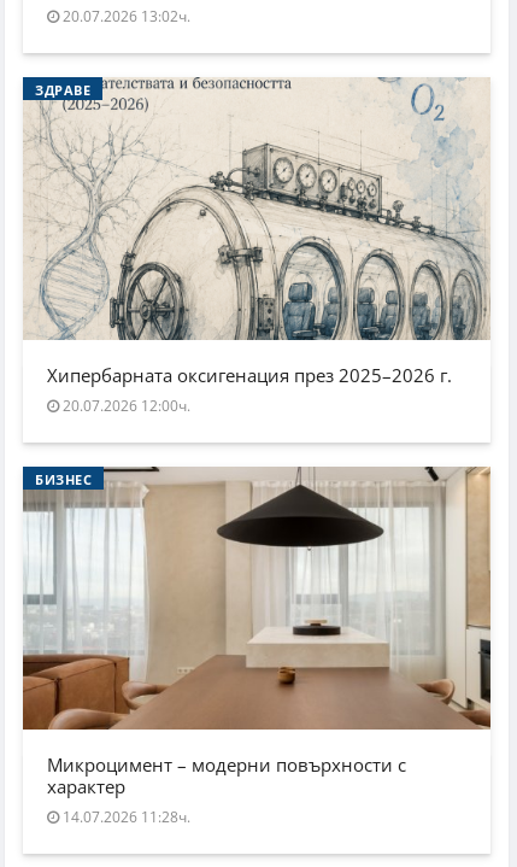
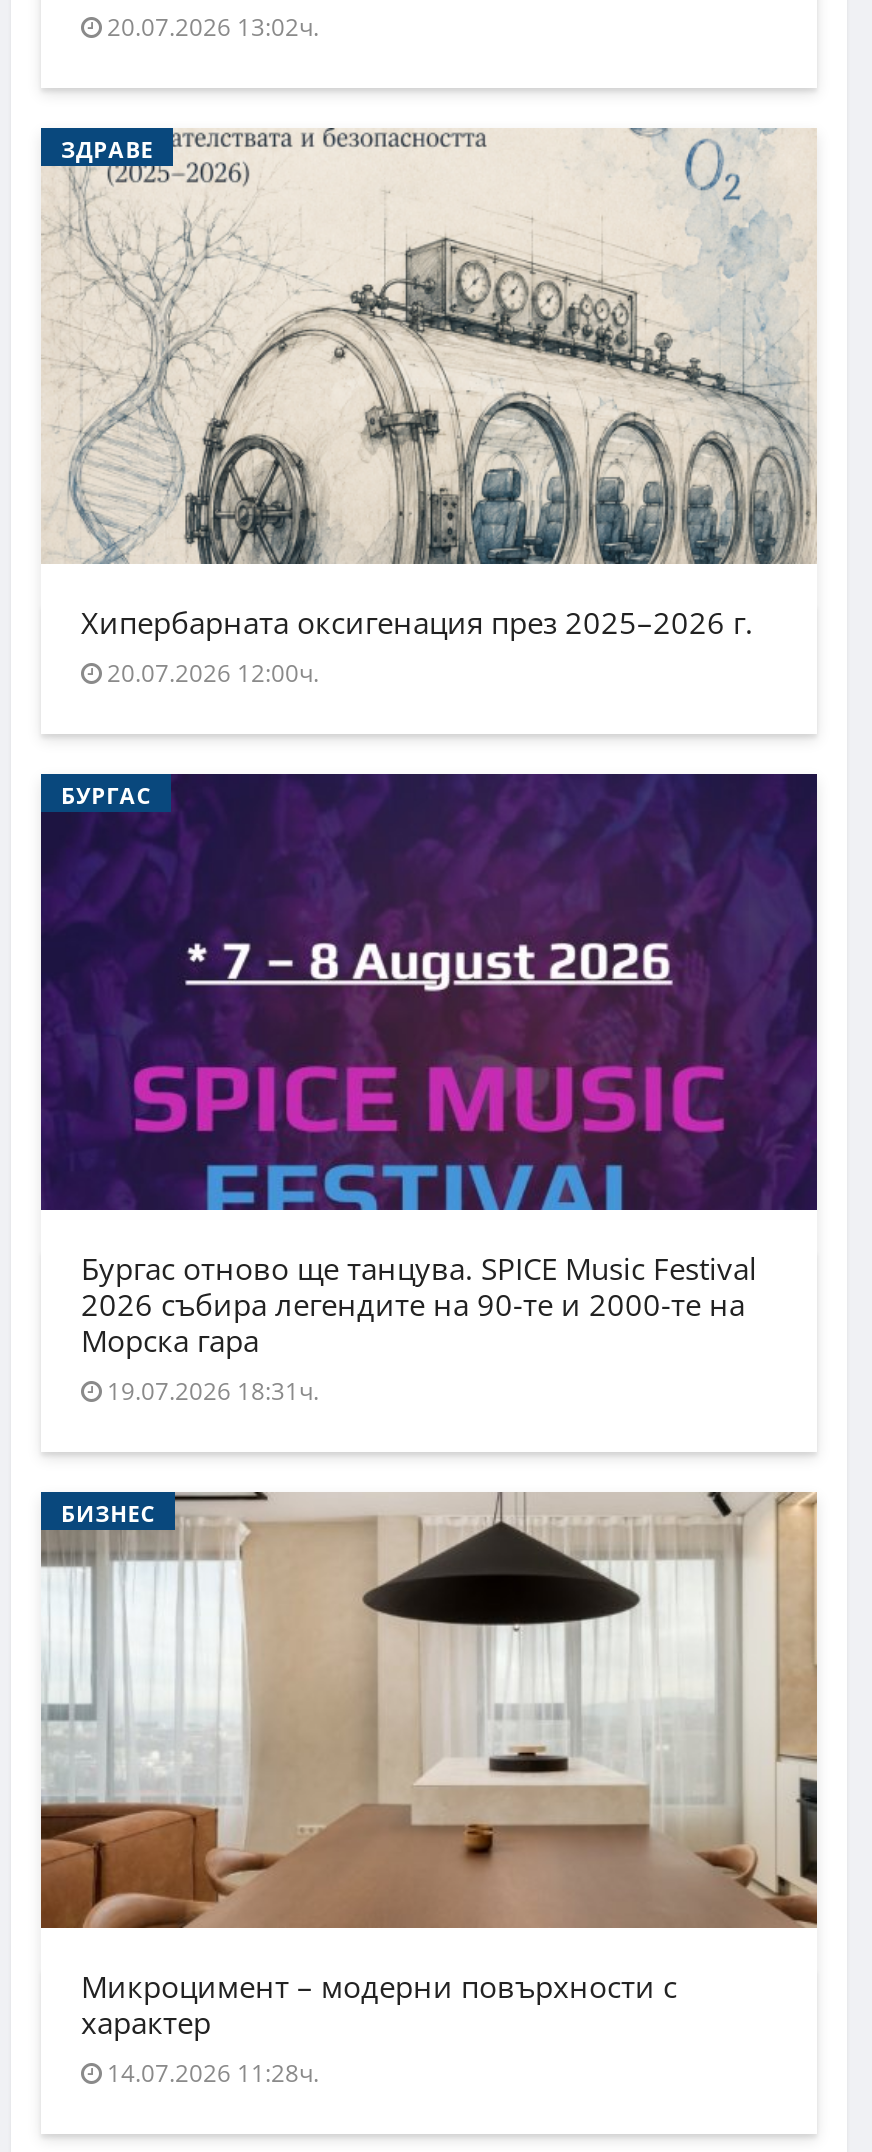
+ [image]
+ БУРГАС

+ Бургас отново ще танцува. SPICE Music Festival
+ 2026 събира легендите на 90-те и 2000-те на
+ Морска гара
+ 19.07.2026 18:31ч.
